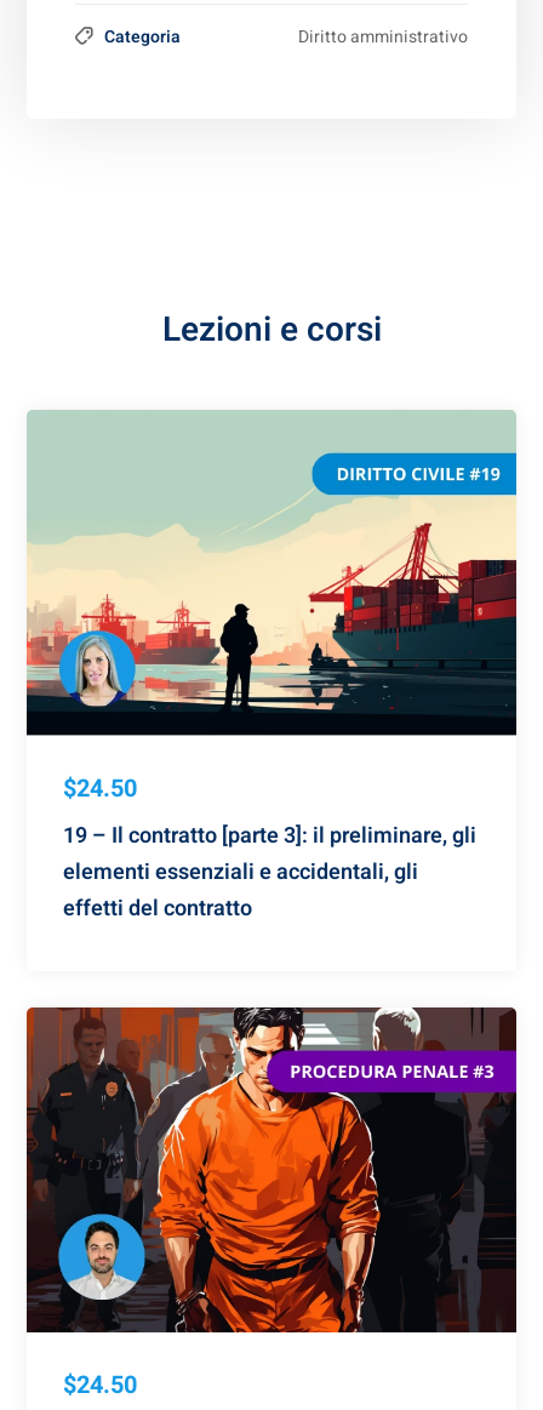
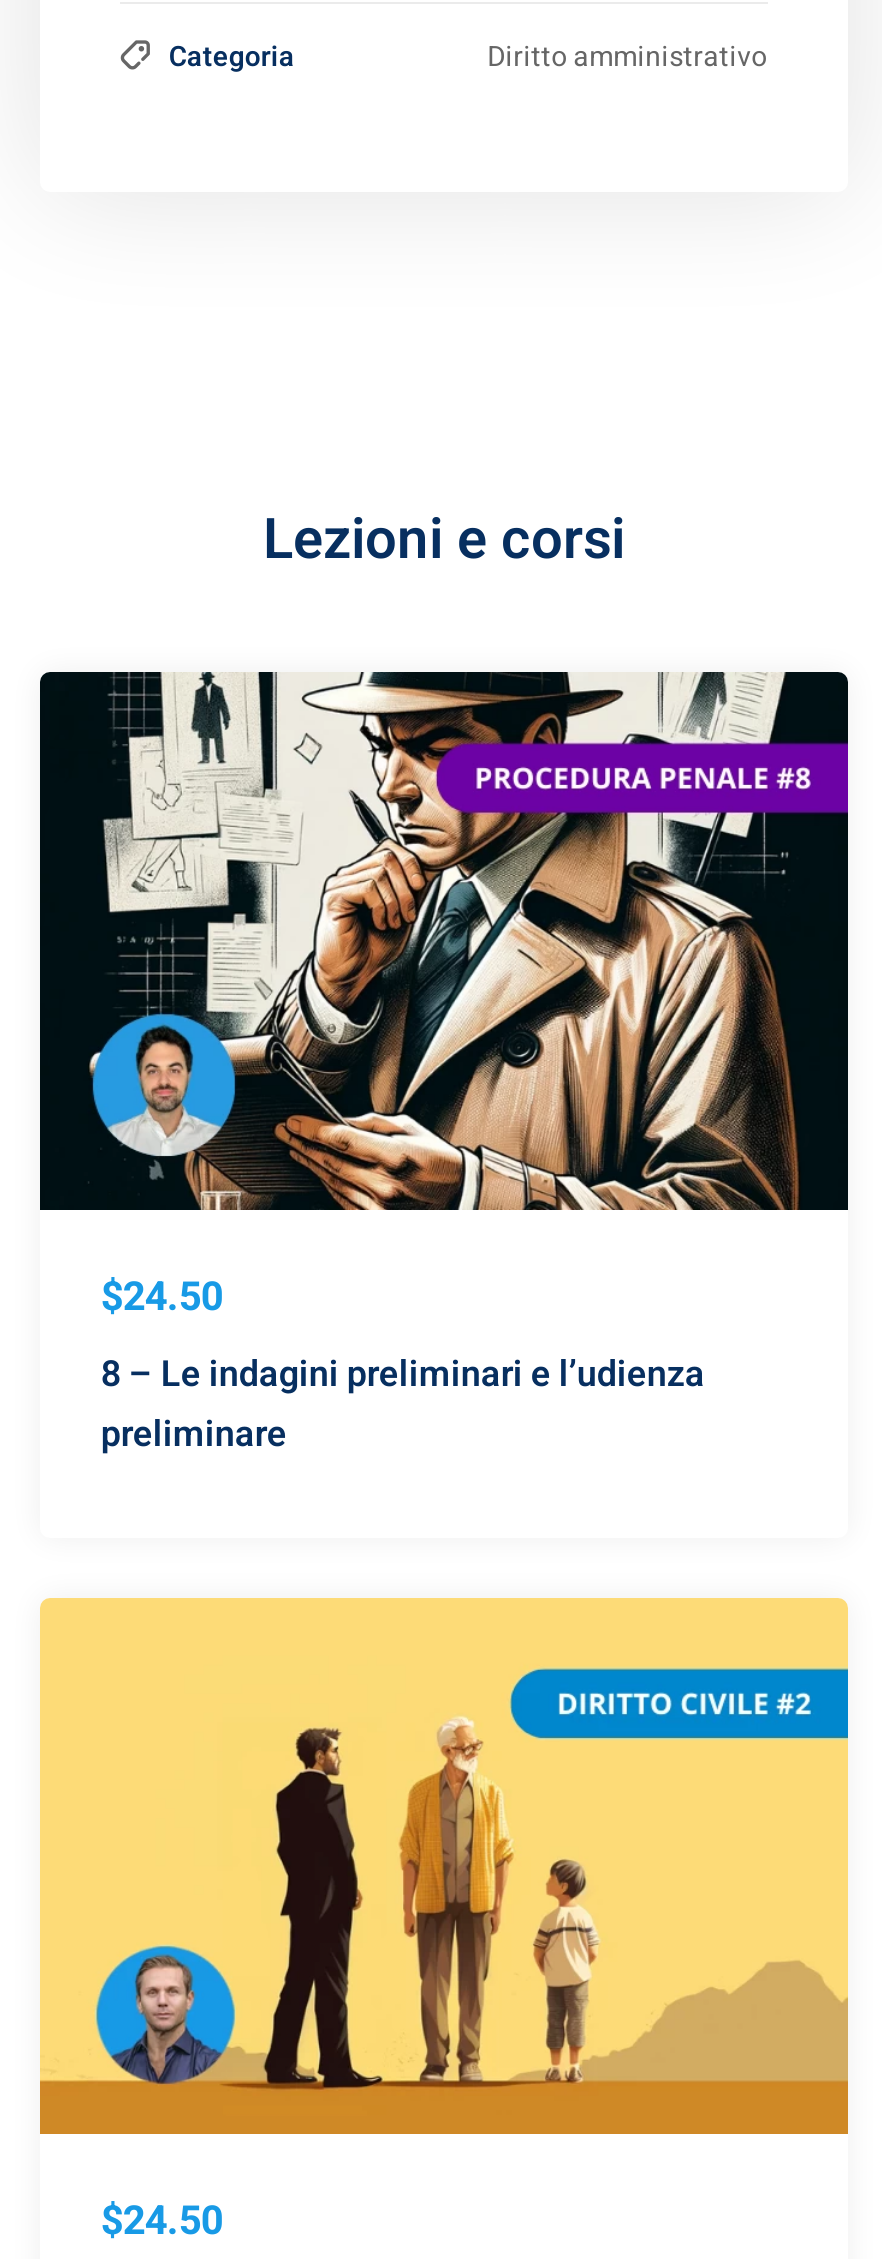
- [image]
+ [image]

- 19 – Il contratto [parte 3]: il preliminare, gli
- elementi essenziali e accidentali, gli
- effetti del contratto
+ 8 – Le indagini preliminari e l’udienza
+ preliminare

- [image]
+ [image]
